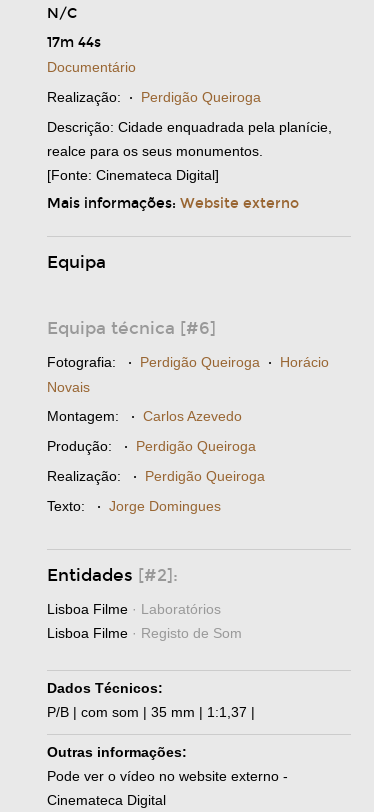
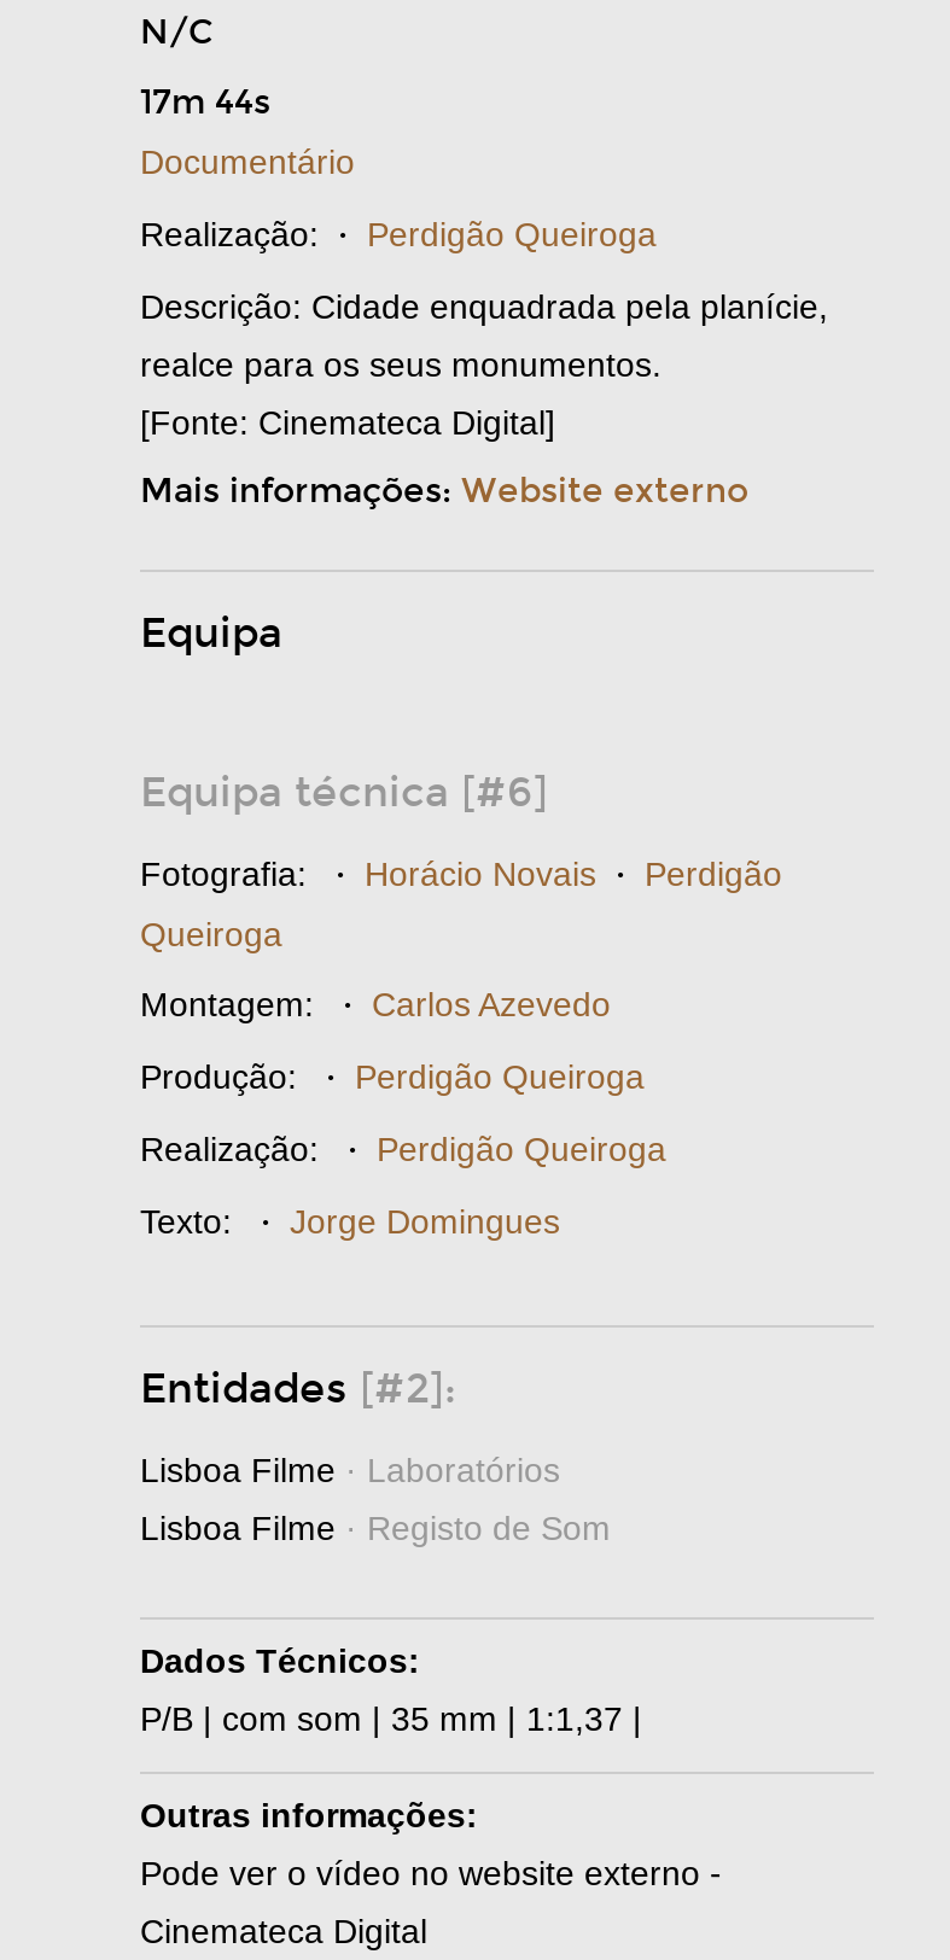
- Fotografia: · Perdigão Queiroga · Horácio
+ Fotografia: · Horácio Novais · Perdigão

- Novais
+ Queiroga
